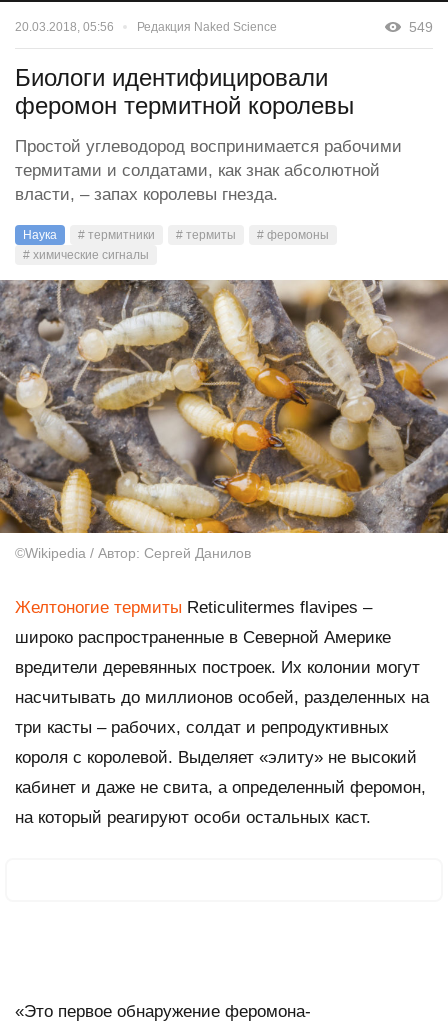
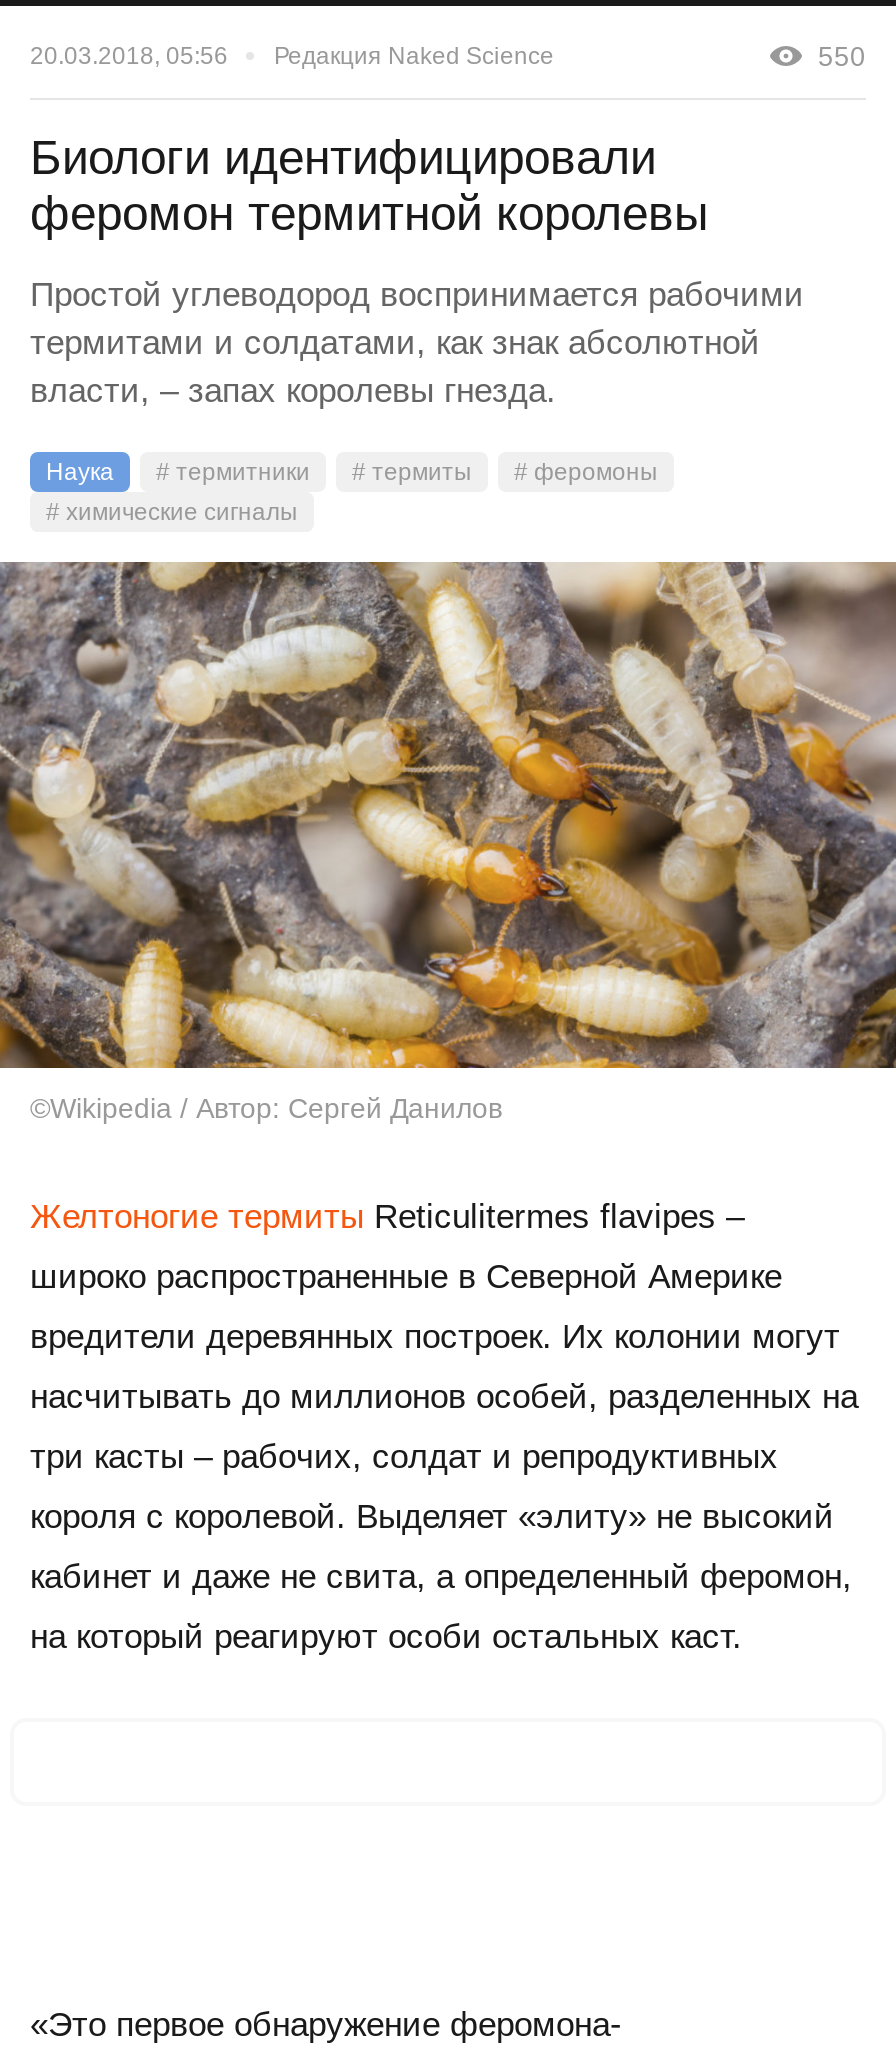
- 549
+ 550
